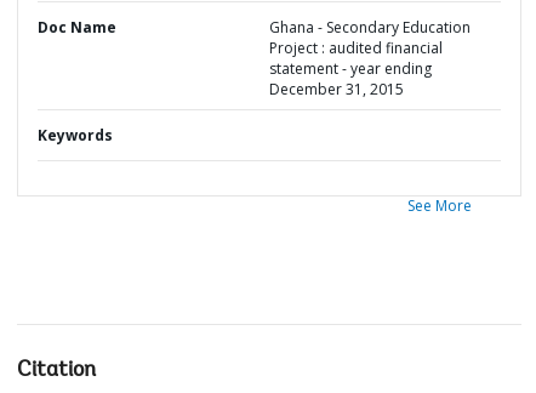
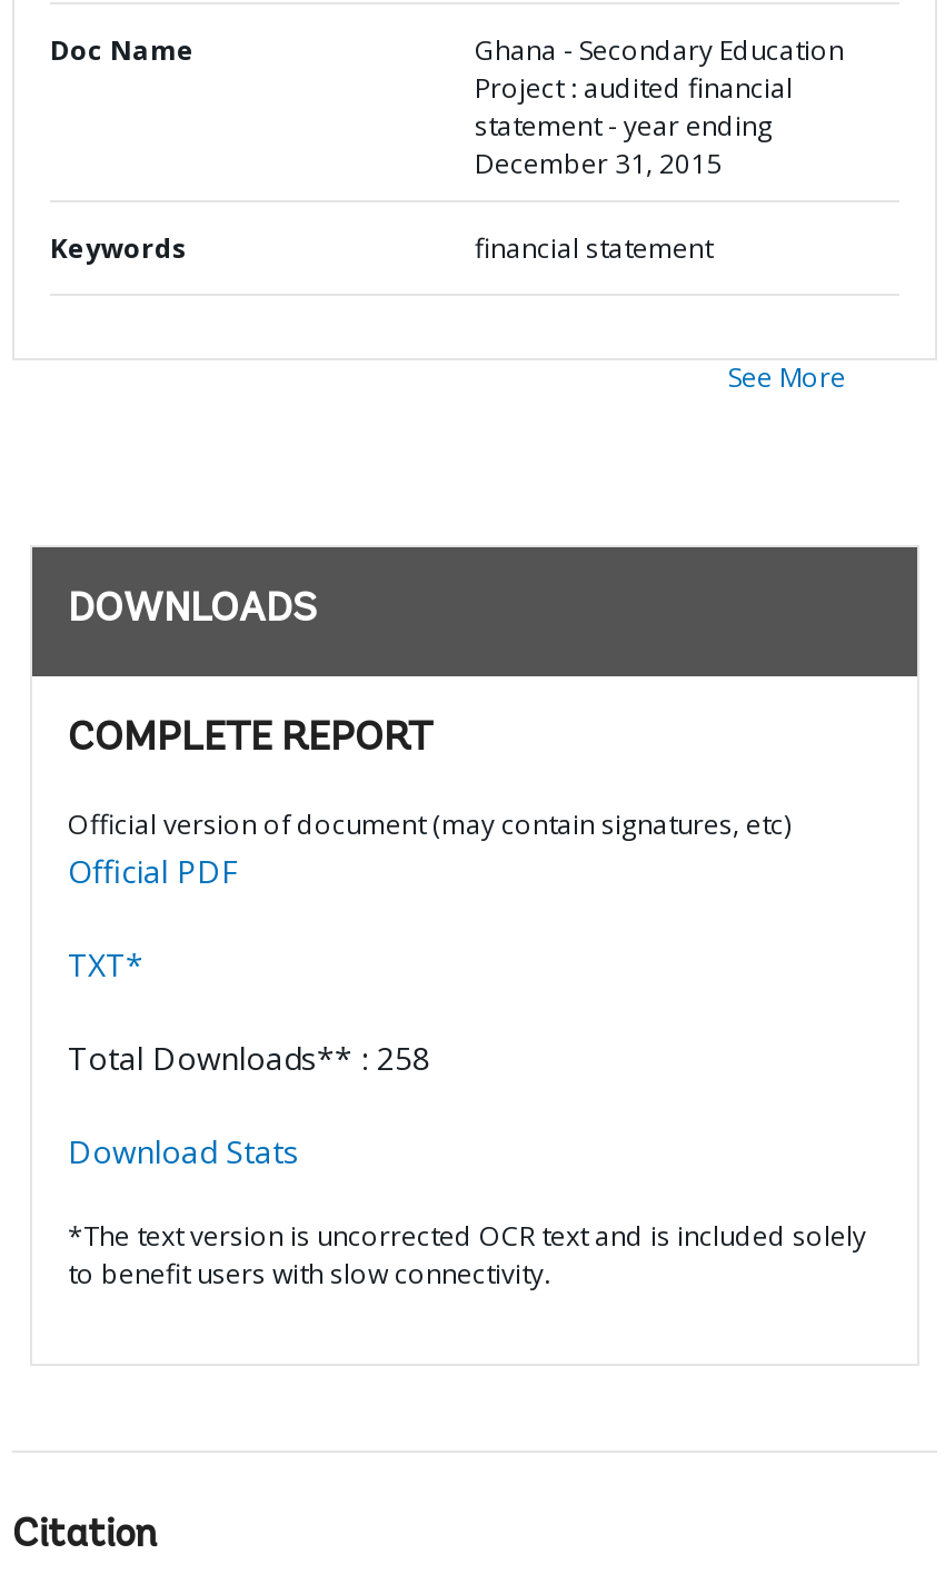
+ financial statement

+ DOWNLOADS
+ COMPLETE REPORT
+ Official version of document (may contain signatures, etc)
+ Official PDF
+ TXT*
+ Total Downloads** : 258
+ Download Stats
+ *The text version is uncorrected OCR text and is included solely
+ to benefit users with slow connectivity.
